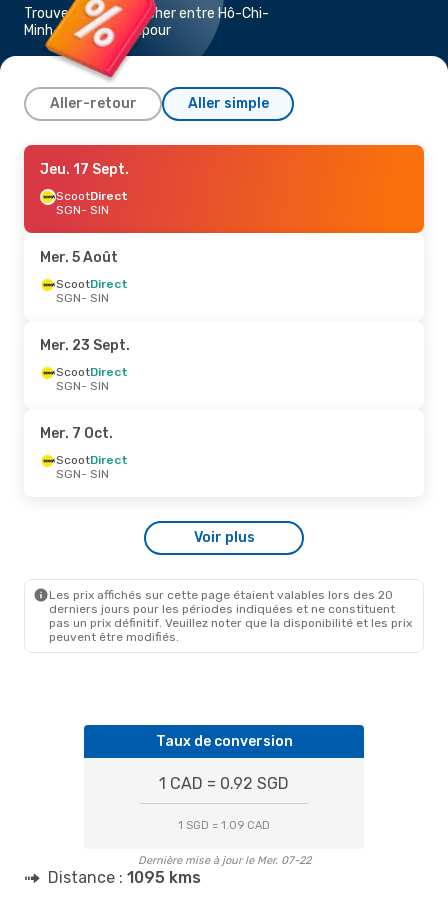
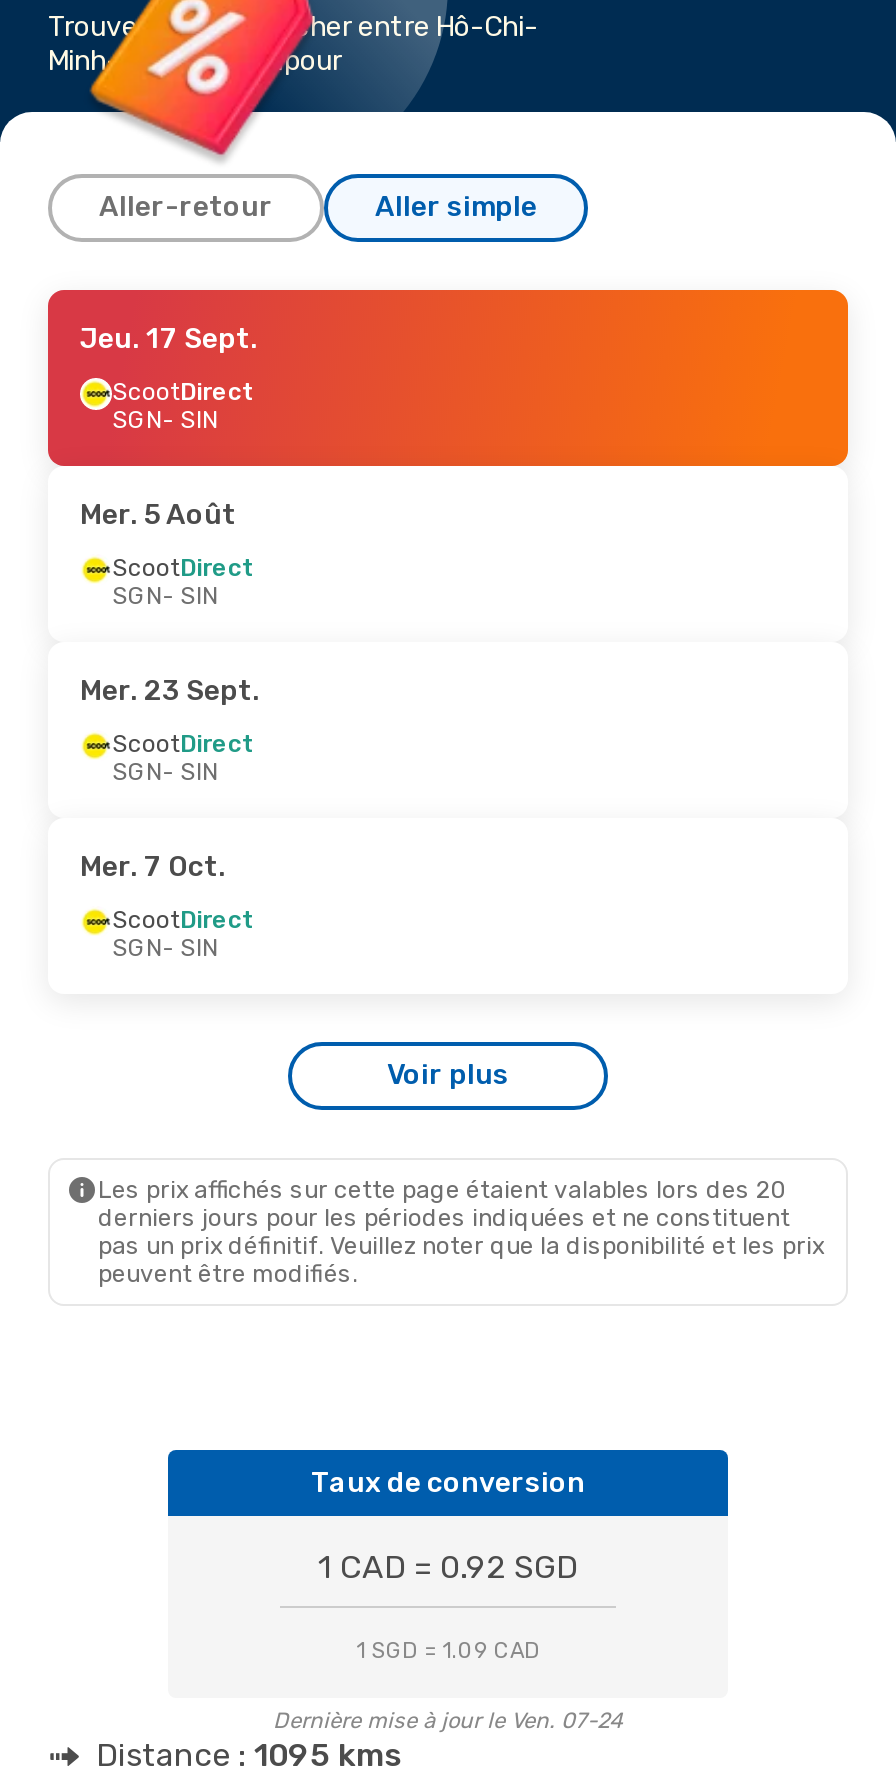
- Dernière mise à jour le Mer. 07-22
+ Dernière mise à jour le Ven. 07-24
